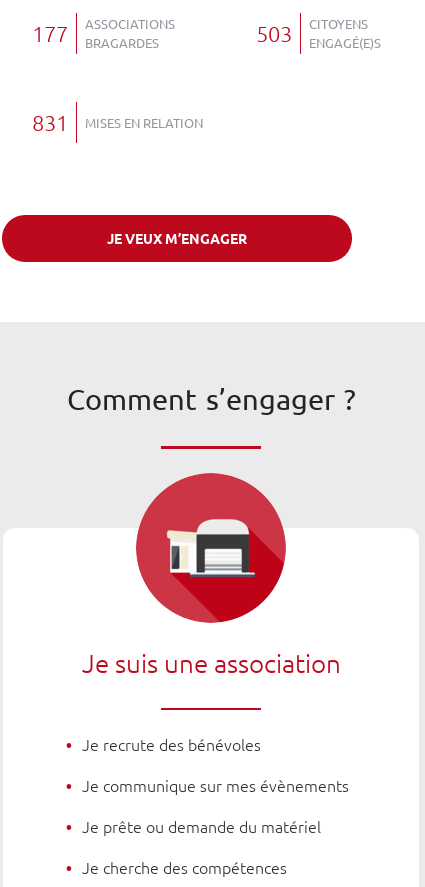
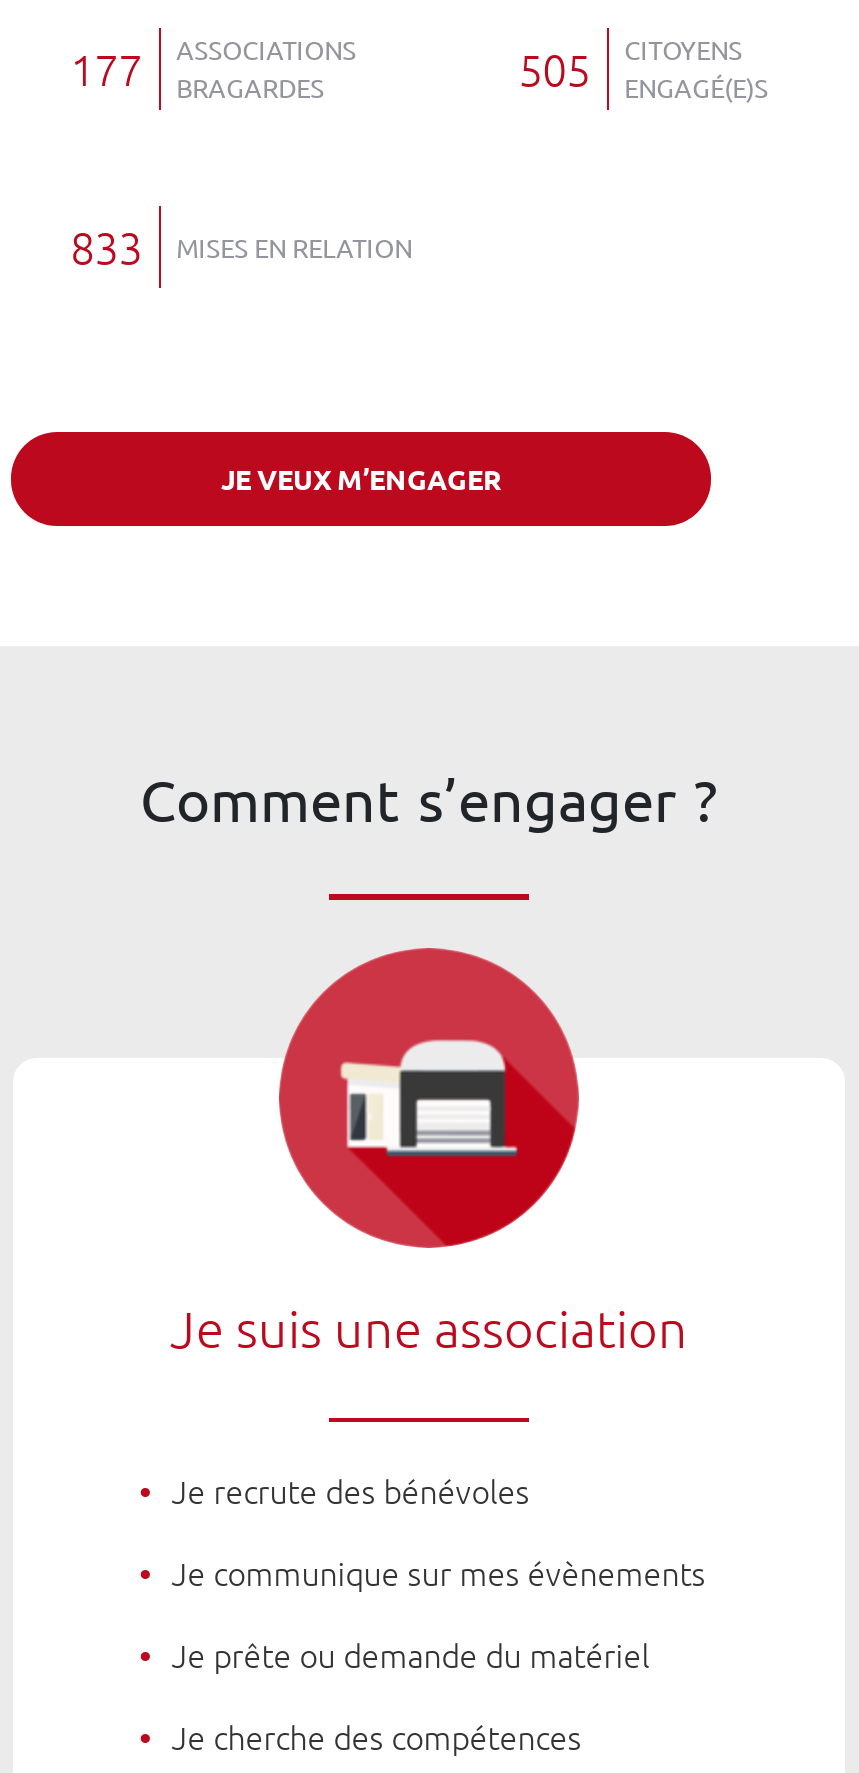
- 503 CITOYENS ENGAGÉ(E)S
+ 505 CITOYENS ENGAGÉ(E)S

- 831 MISES EN RELATION
+ 833 MISES EN RELATION
